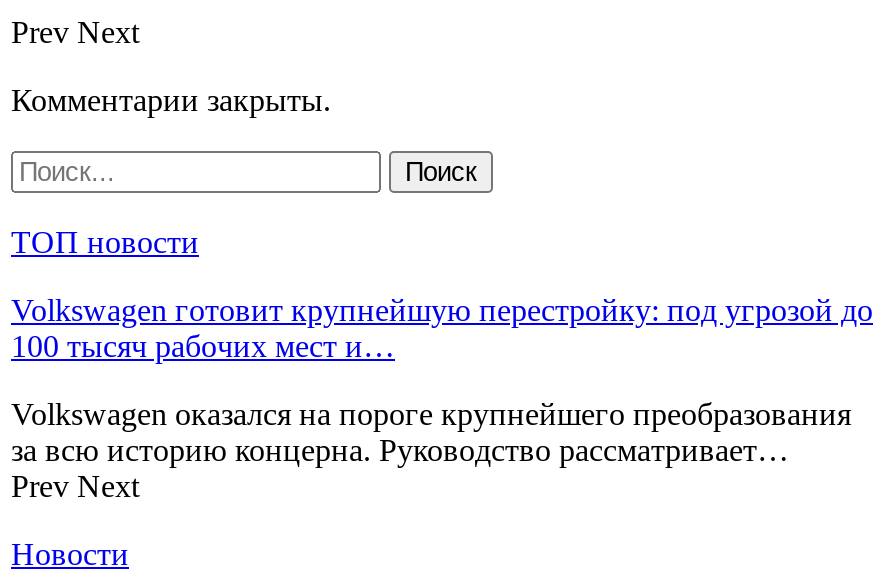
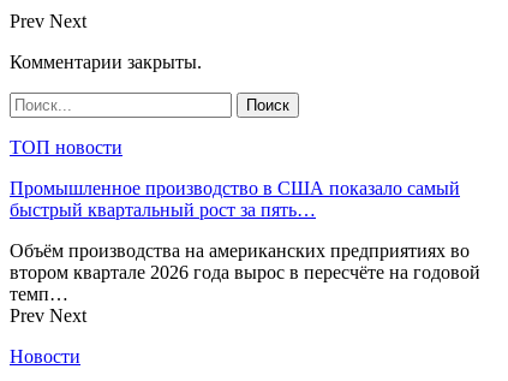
- Volkswagen готовит крупнейшую перестройку: под угрозой до
- 100 тысяч рабочих мест и…
+ Промышленное производство в США показало самый
+ быстрый квартальный рост за пять…

- Volkswagen оказался на пороге крупнейшего преобразования
- за всю историю концерна. Руководство рассматривает…
+ Объём производства на американских предприятиях во
+ втором квартале 2026 года вырос в пересчёте на годовой
+ темп…
